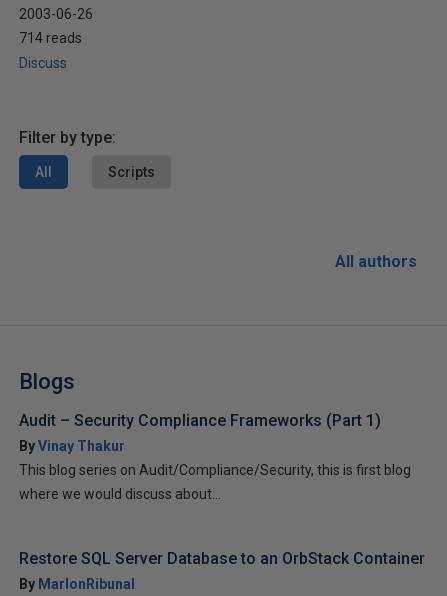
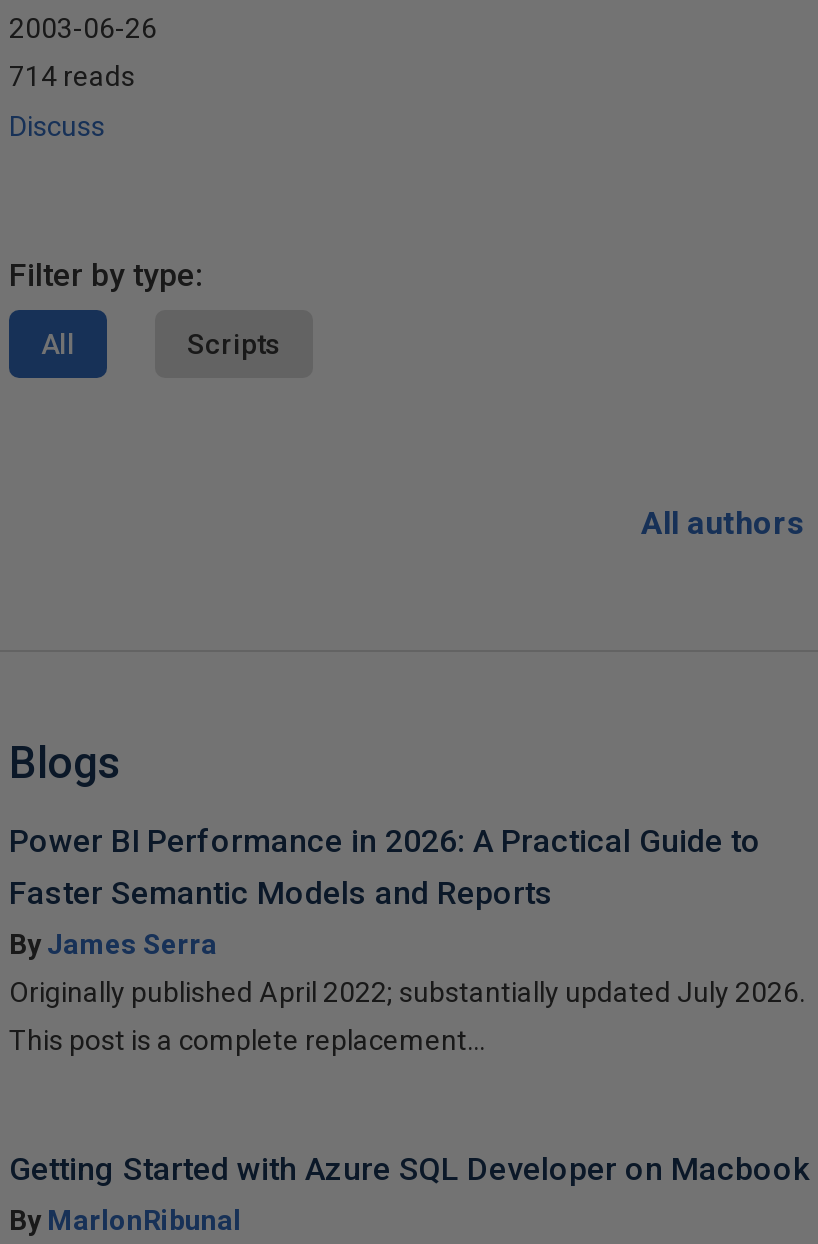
- Audit – Security Compliance Frameworks (Part 1)
- By Vinay Thakur
+ Power BI Performance in 2026: A Practical Guide to
+ Faster Semantic Models and Reports
+ By James Serra

- This blog series on Audit/Compliance/Security, this is first blog
+ Originally published April 2022; substantially updated July 2026.

- where we would discuss about...
+ This post is a complete replacement...

- Restore SQL Server Database to an OrbStack Container
+ Getting Started with Azure SQL Developer on Macbook
